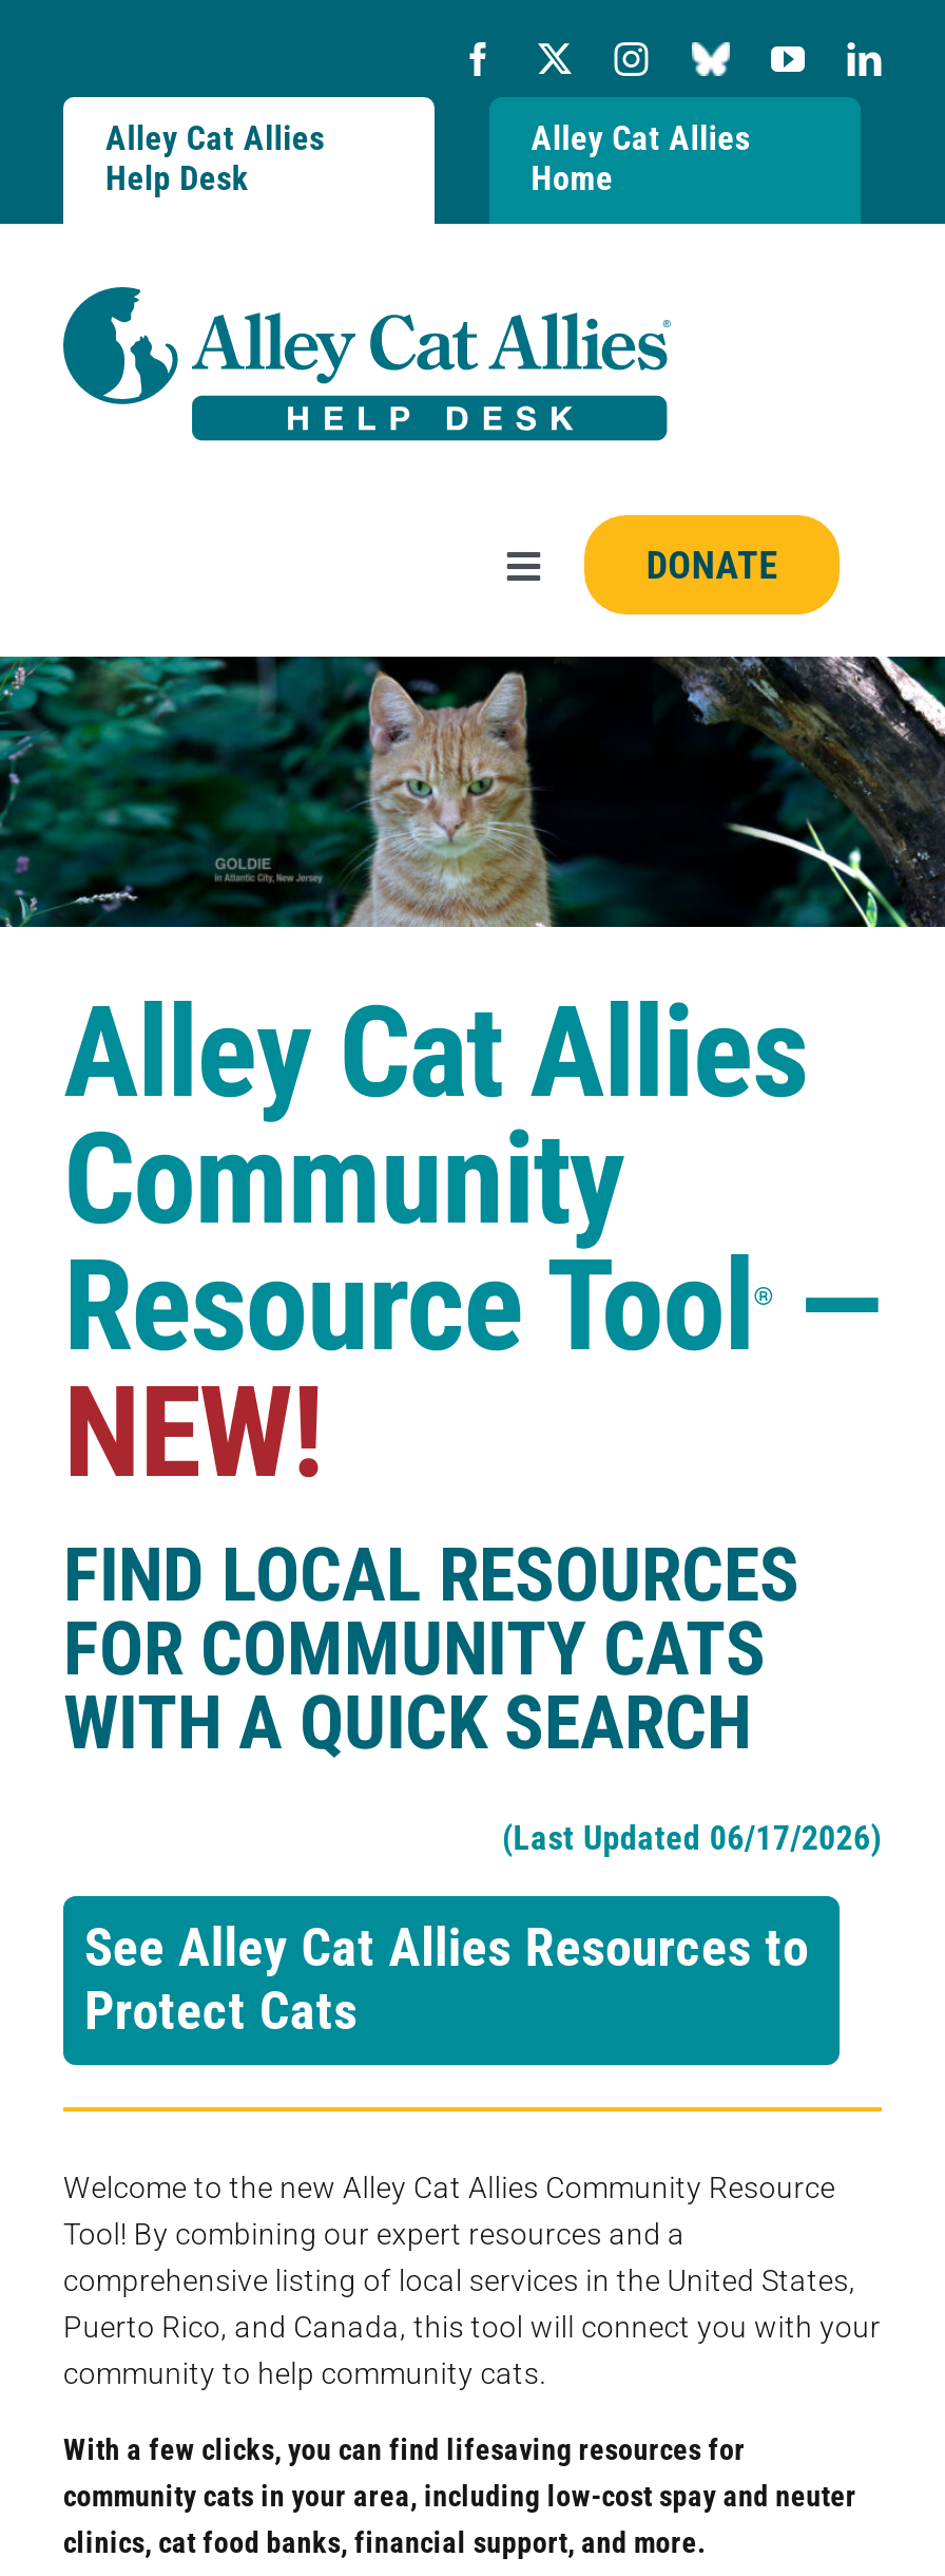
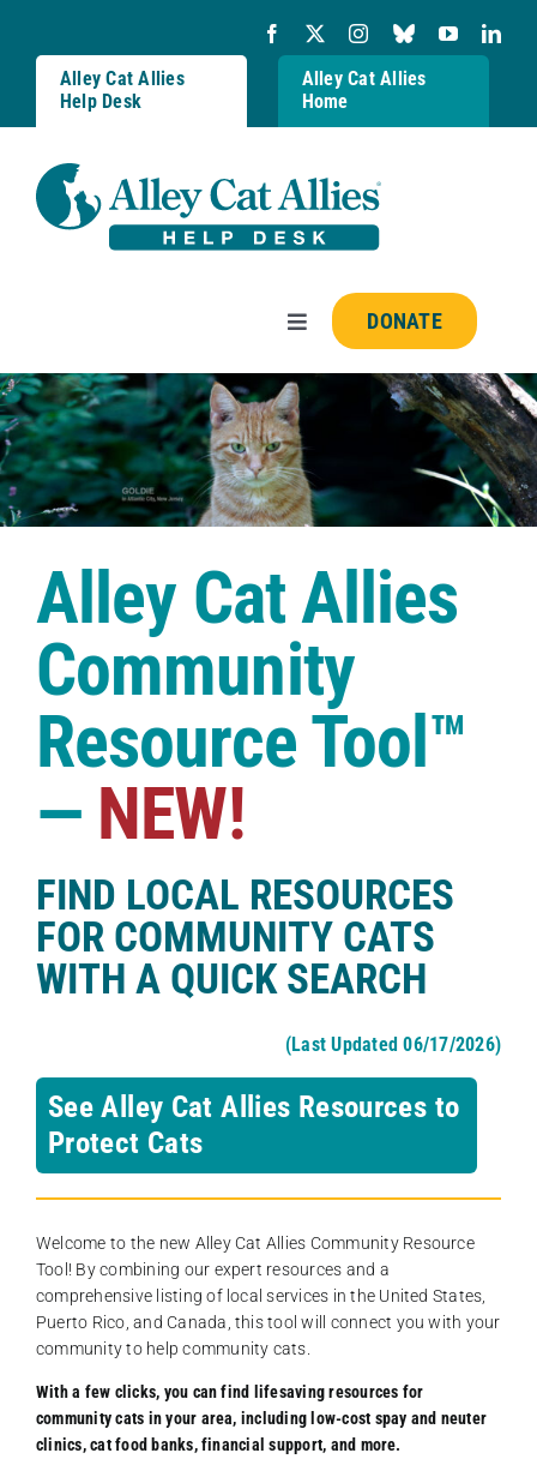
- Resource Tool ® —
- NEW!
+ Resource Tool™
+ — NEW!
